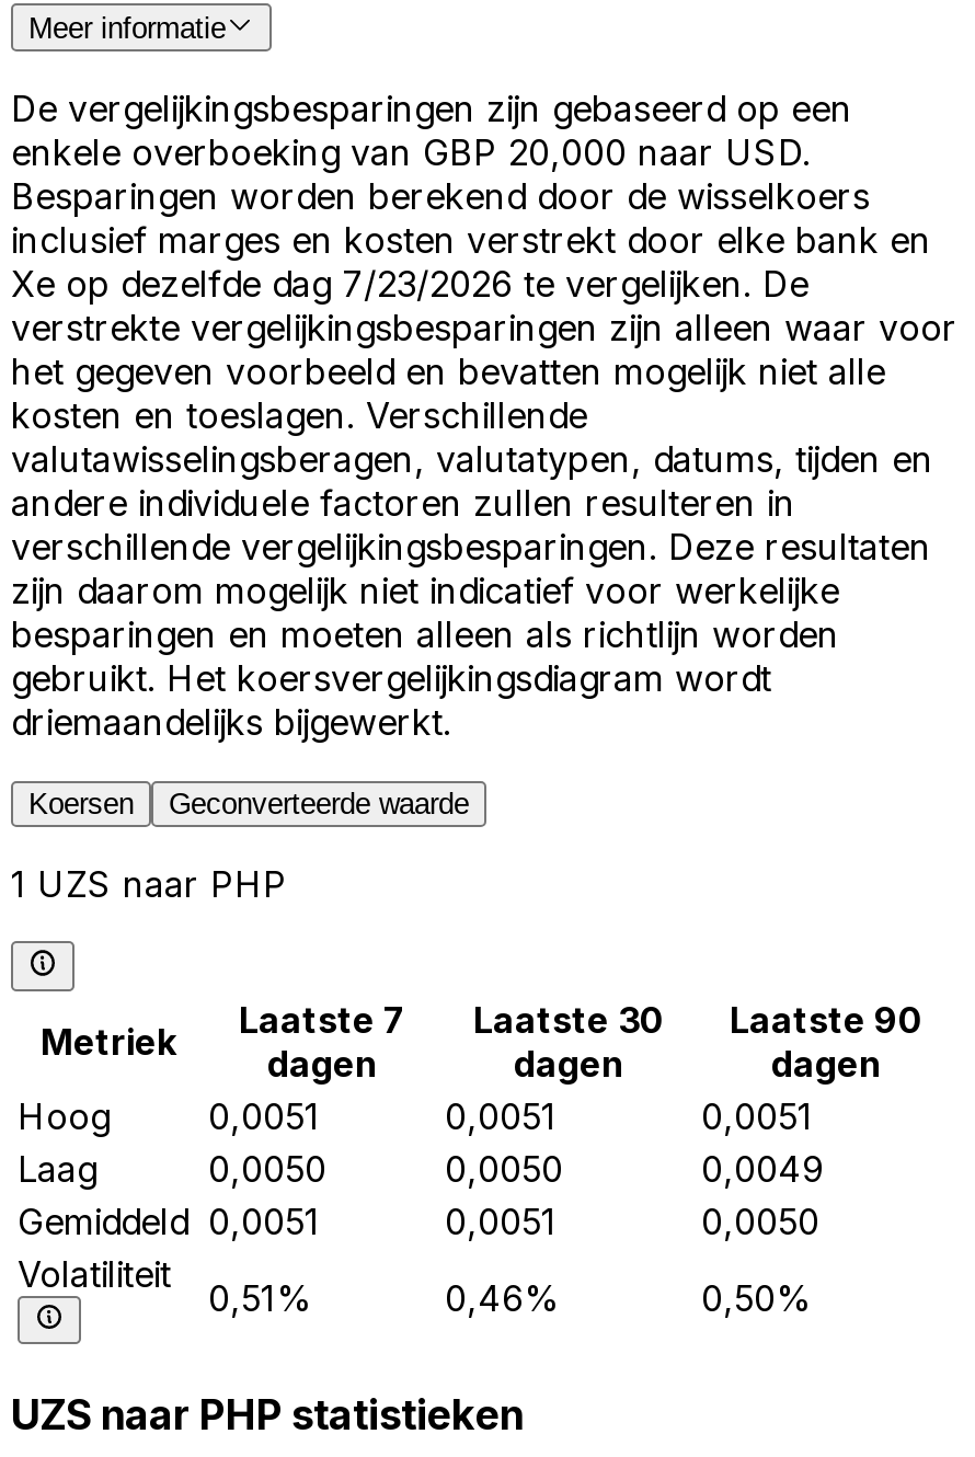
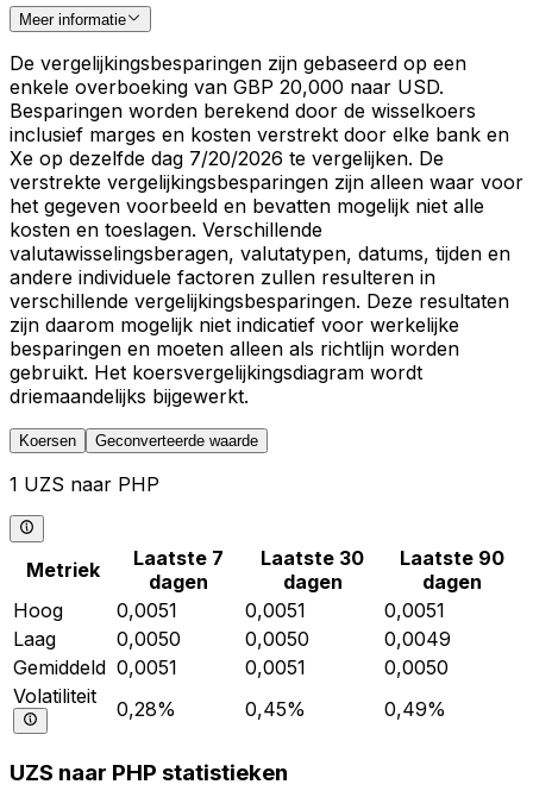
- Xe op dezelfde dag 7/23/2026 te vergelijken. De
+ Xe op dezelfde dag 7/20/2026 te vergelijken. De

- 0,51%
+ 0,28%

- 0,46%
+ 0,45%

- 0,50%
+ 0,49%
